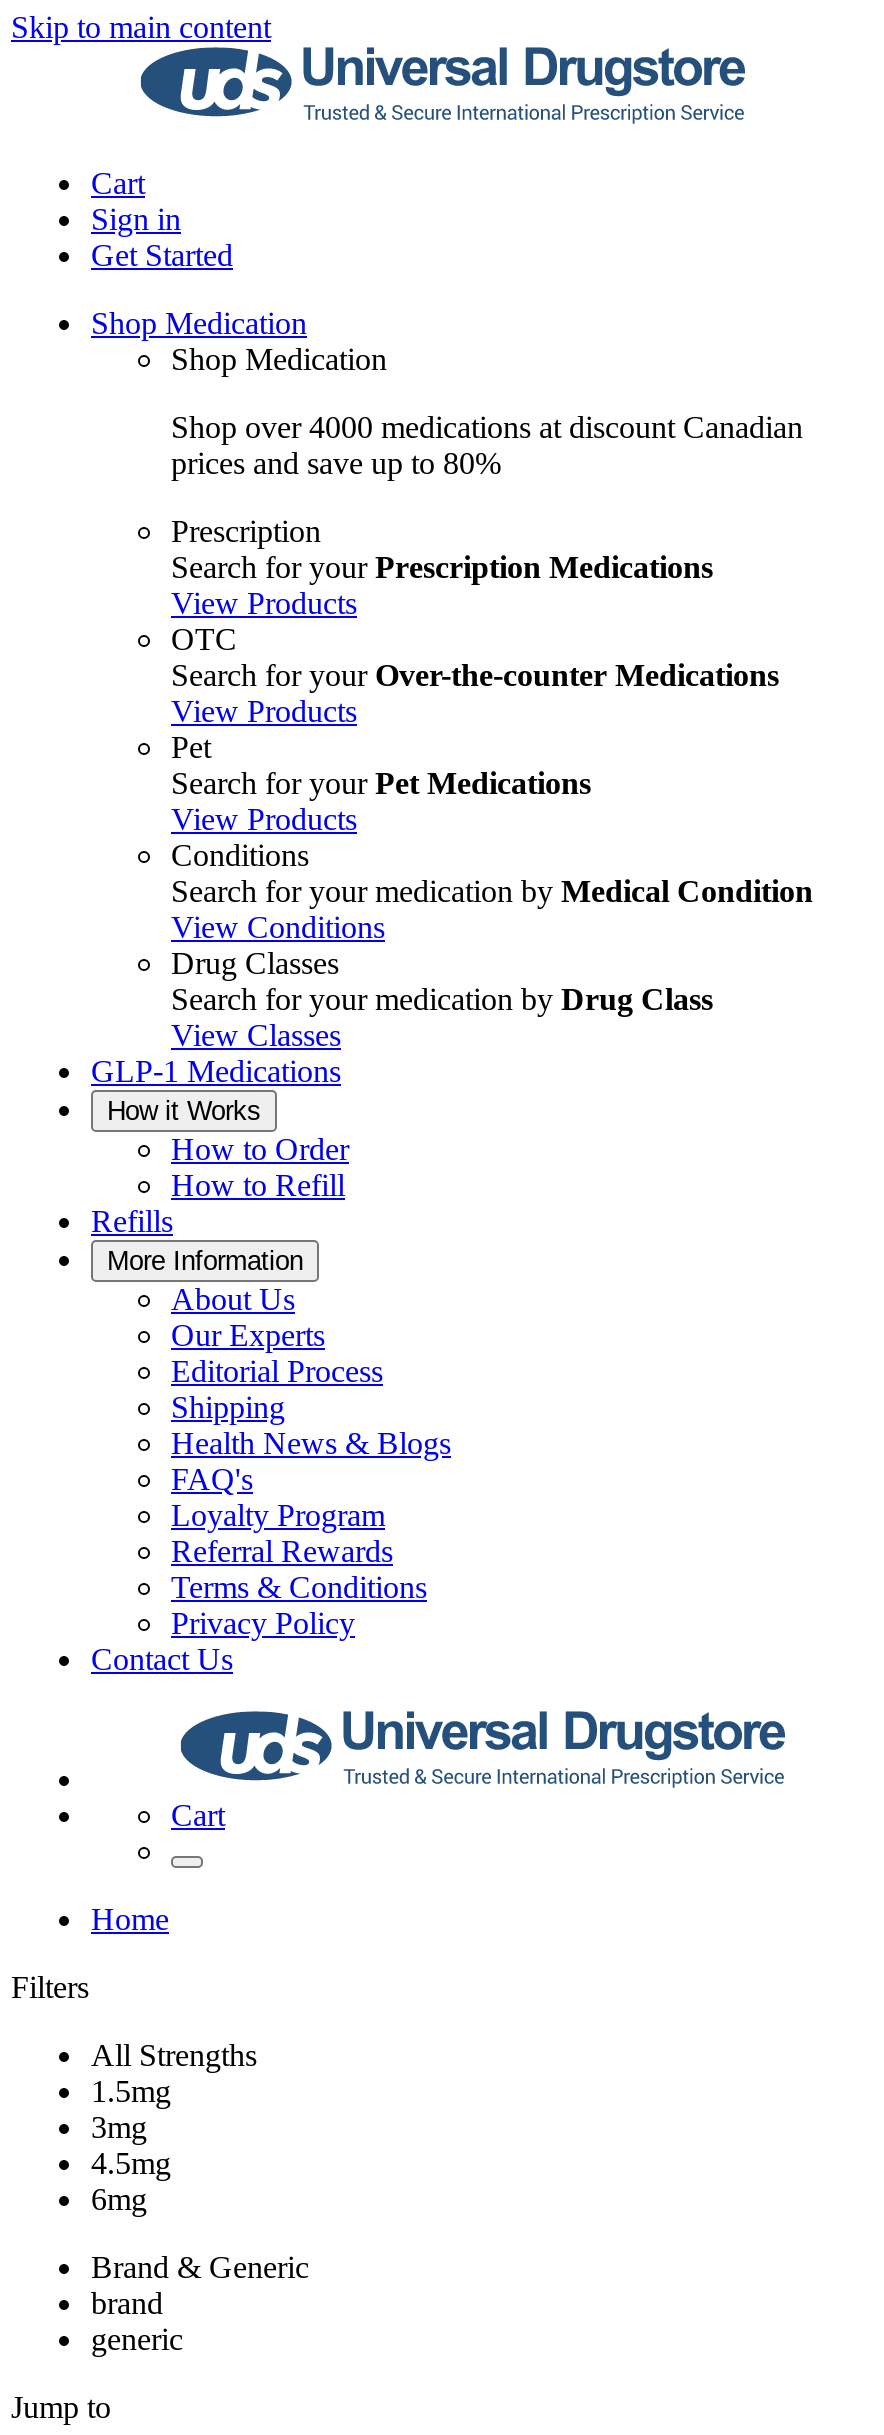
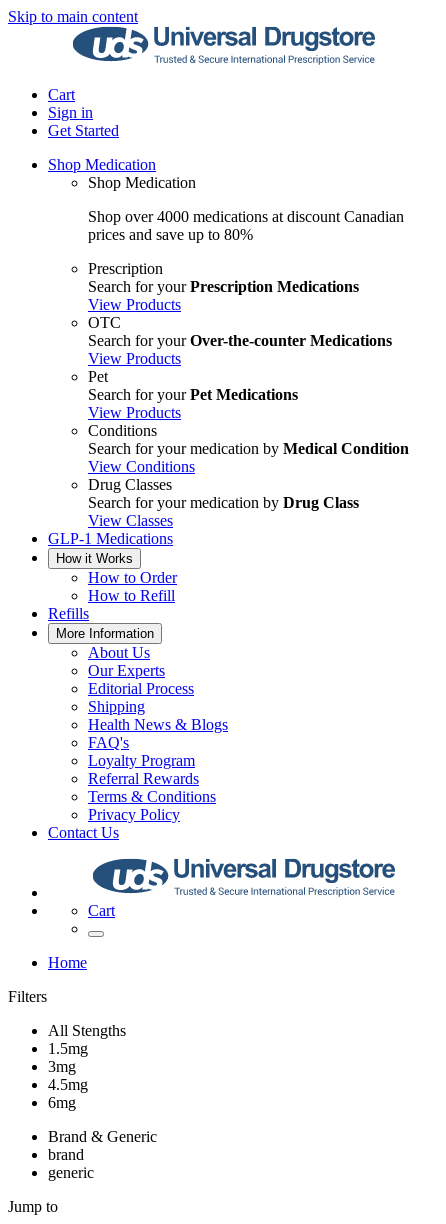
- All Strengths
+ All Stengths
